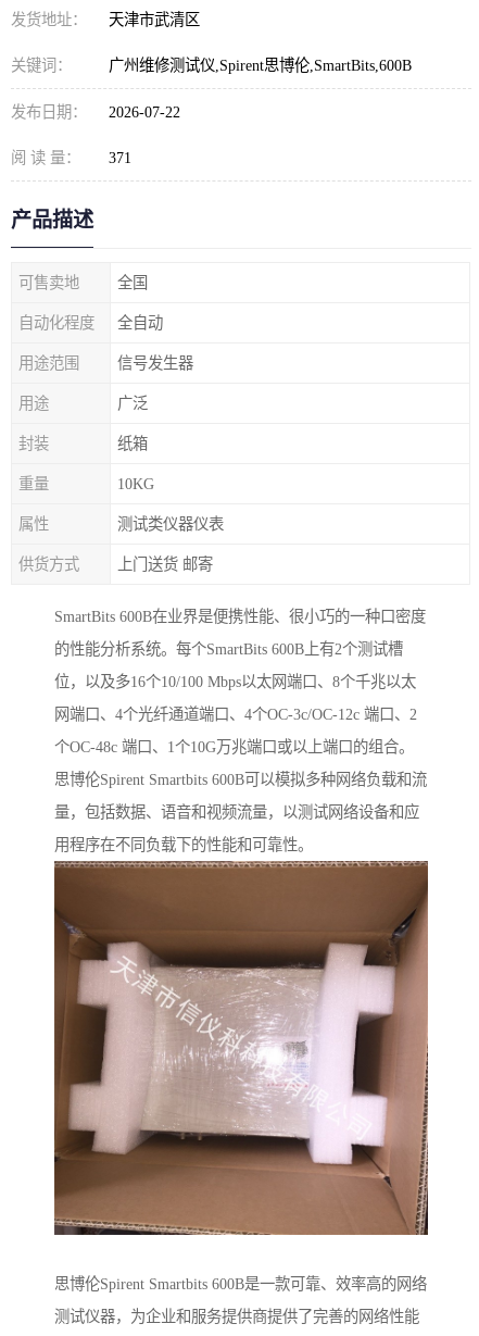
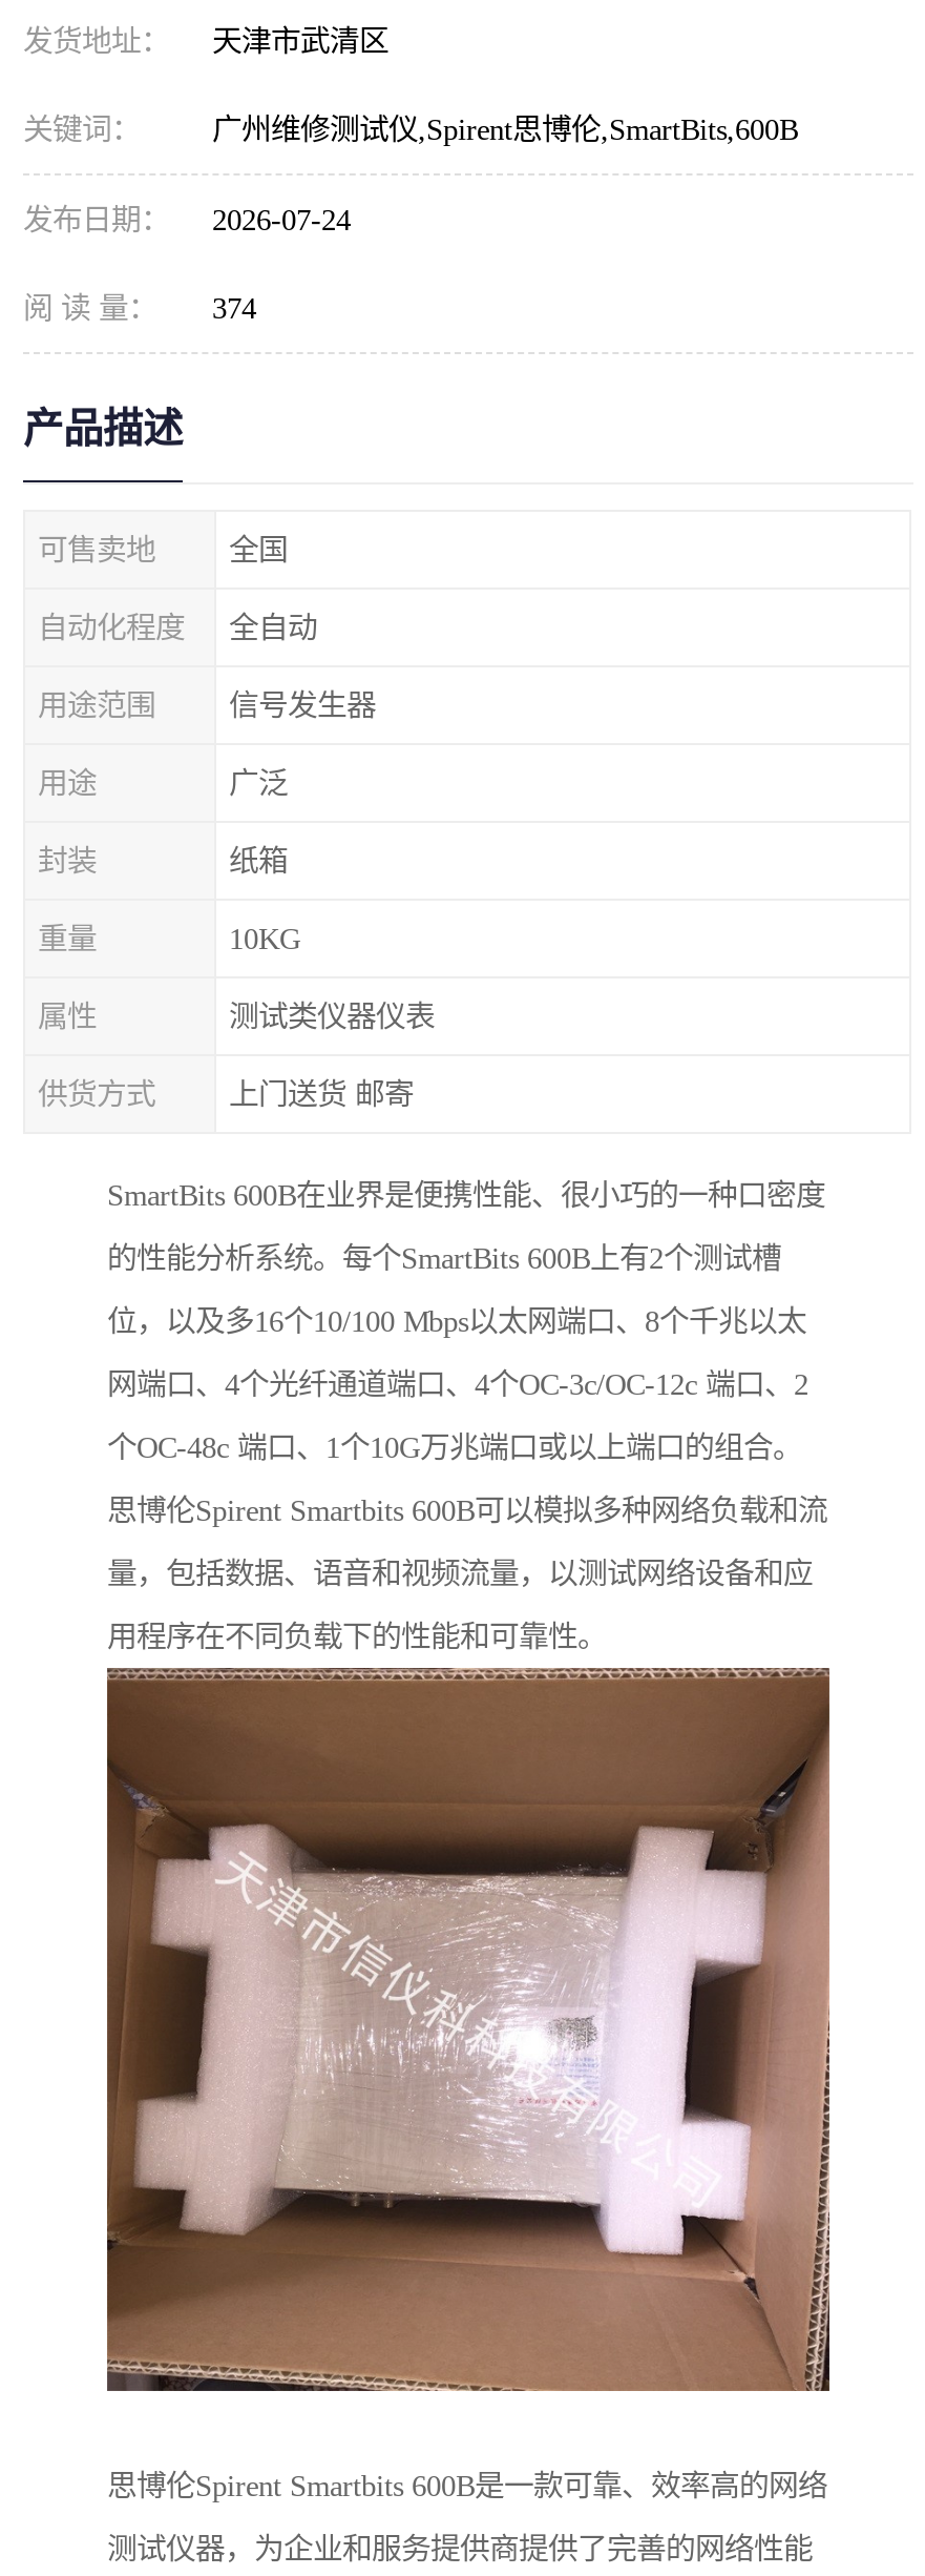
- 发布日期： 2026-07-22
+ 发布日期： 2026-07-24

- 阅 读 量： 371
+ 阅 读 量： 374
